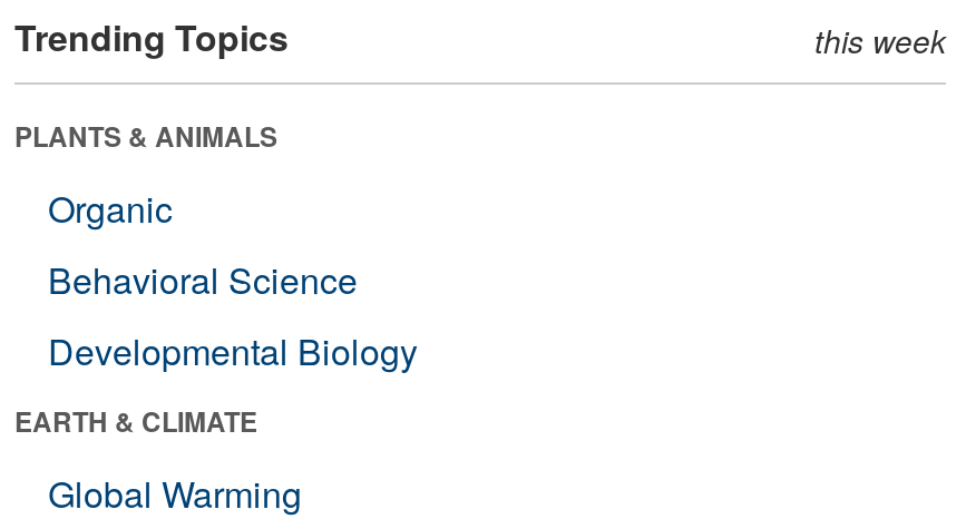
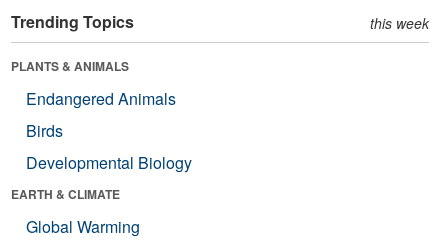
- Organic
- Behavioral Science
+ Endangered Animals
+ Birds
